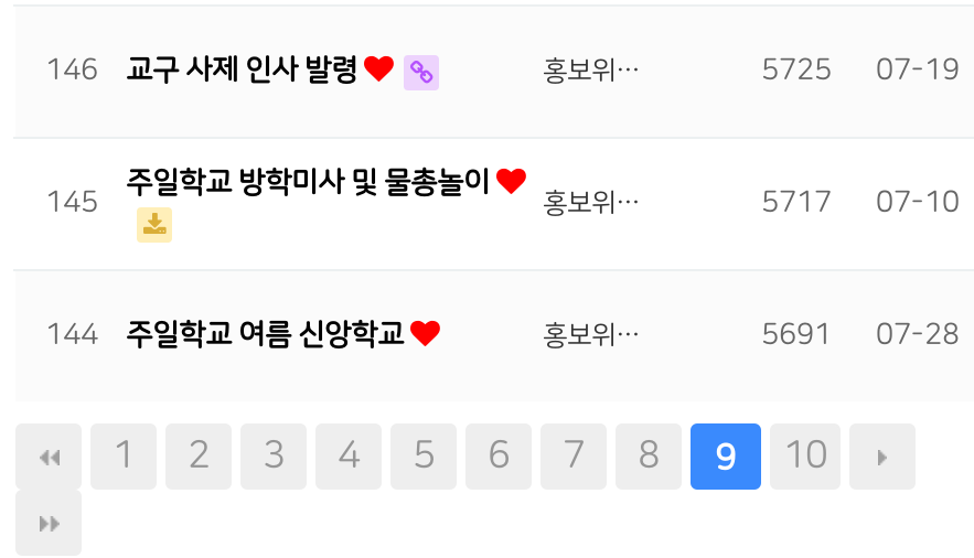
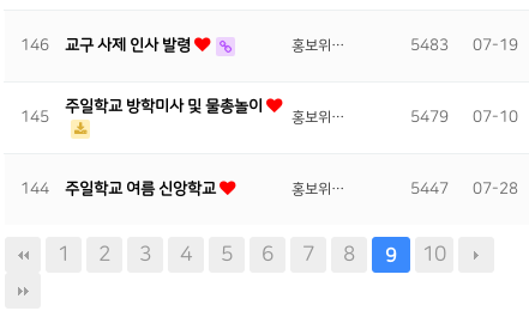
- 5725 07-19
+ 5483 07-19

- 5717 07-10
+ 5479 07-10

- 5691 07-28
+ 5447 07-28
